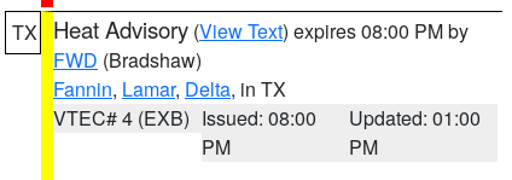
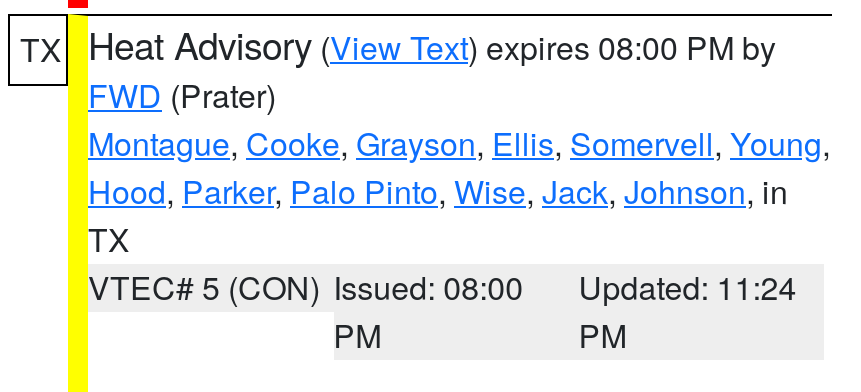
- FWD (Bradshaw)
- Fannin, Lamar, Delta, in TX
- VTEC# 4 (EXB) Issued: 08:00
+ FWD (Prater)
+ Montague, Cooke, Grayson, Ellis, Somervell, Young,
+ Hood, Parker, Palo Pinto, Wise, Jack, Johnson, in
+ TX
+ VTEC# 5 (CON) Issued: 08:00

- Updated: 01:00
+ Updated: 11:24
